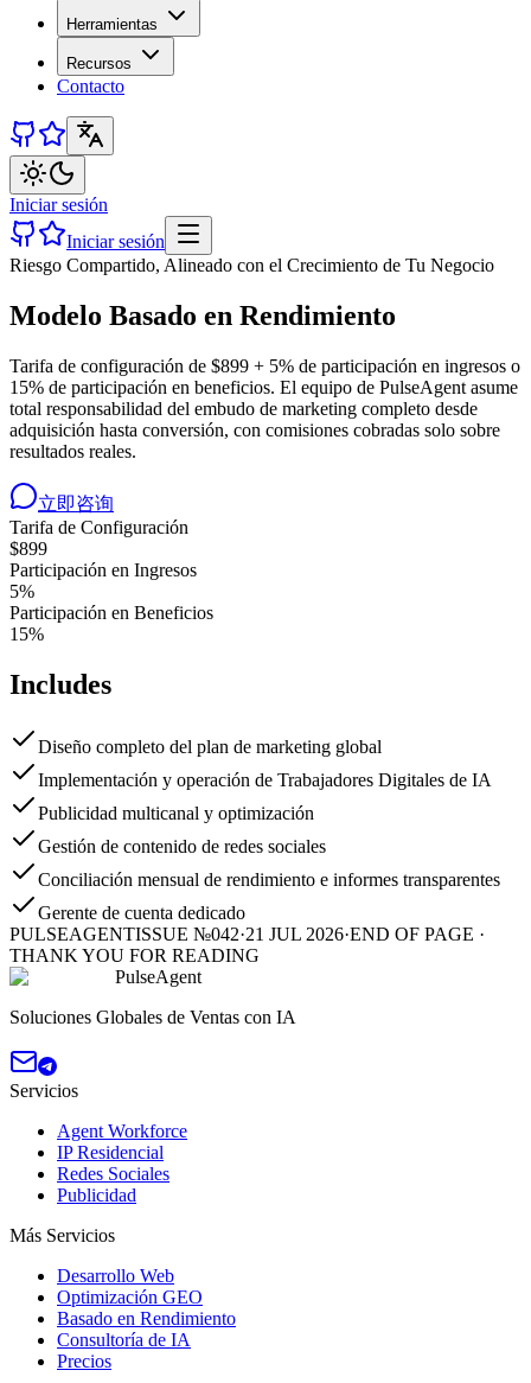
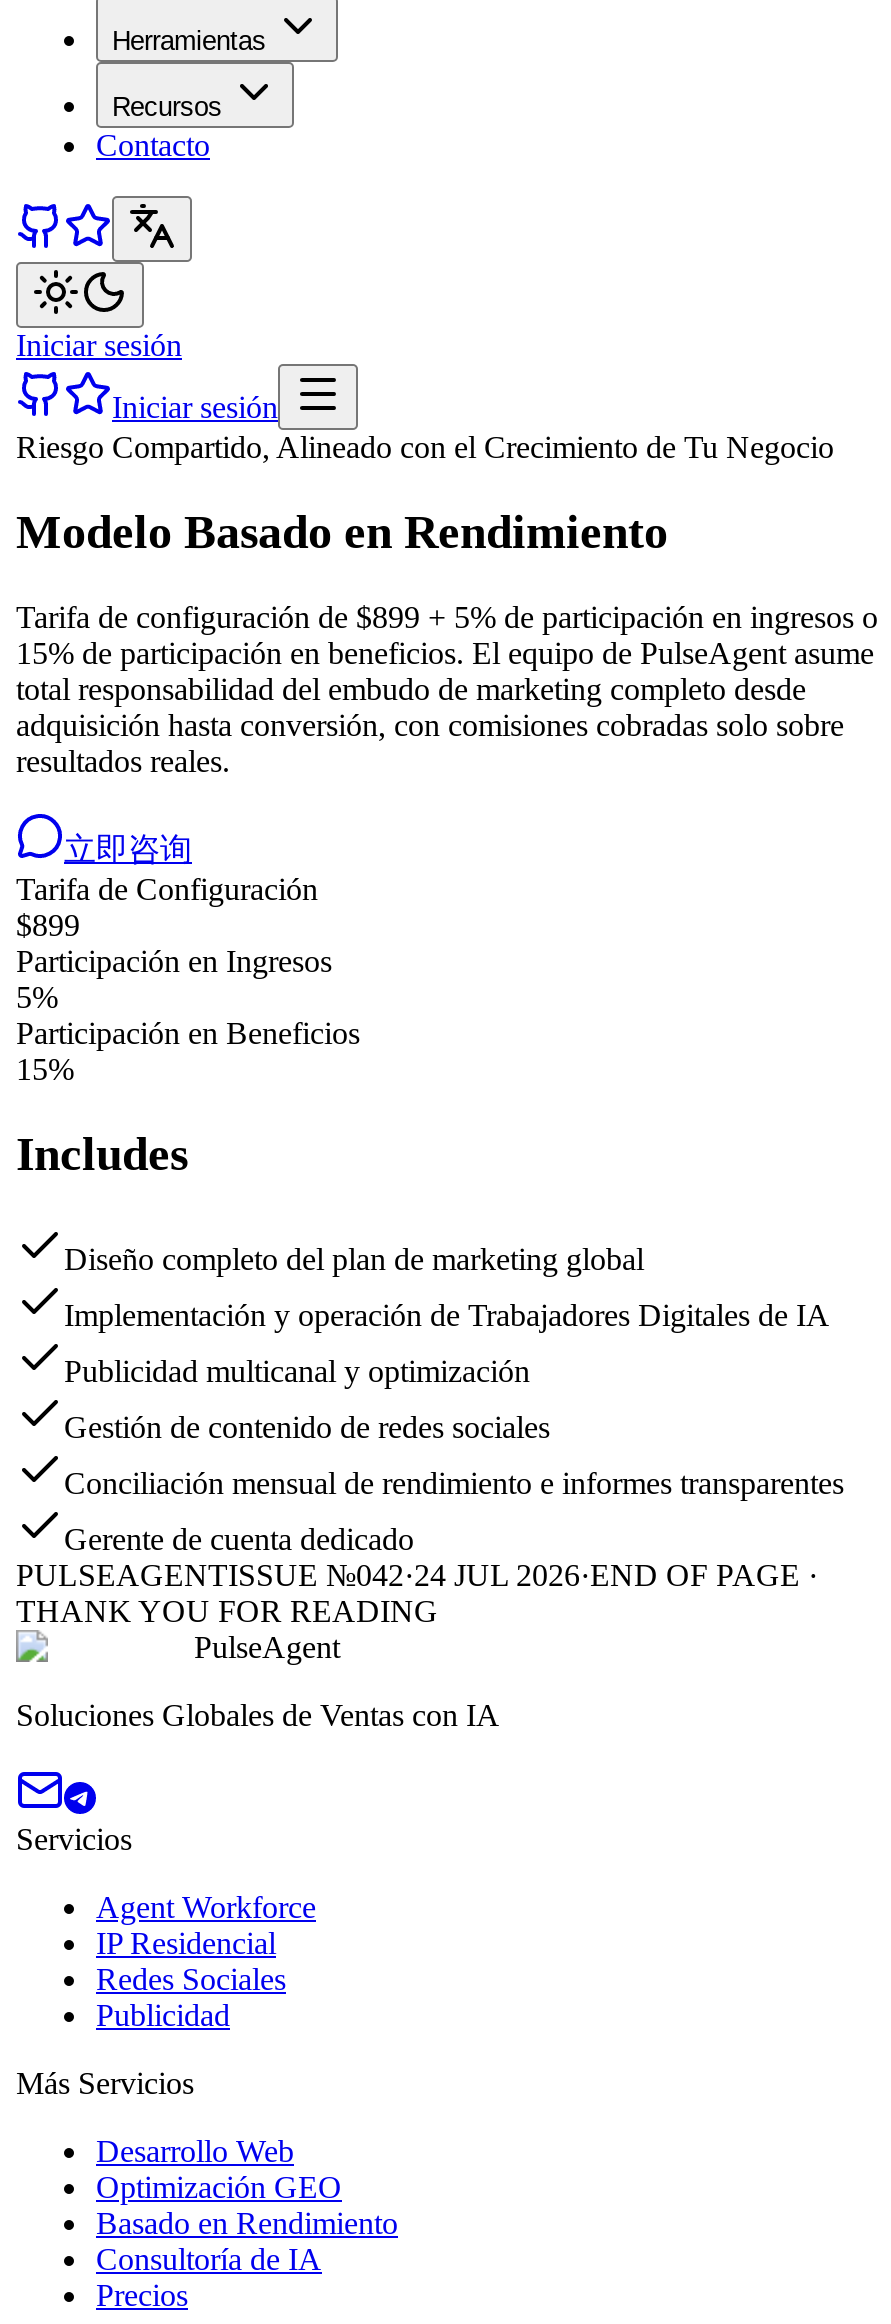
- PULSEAGENTISSUE №042·21 JUL 2026·END OF PAGE ·
+ PULSEAGENTISSUE №042·24 JUL 2026·END OF PAGE ·
